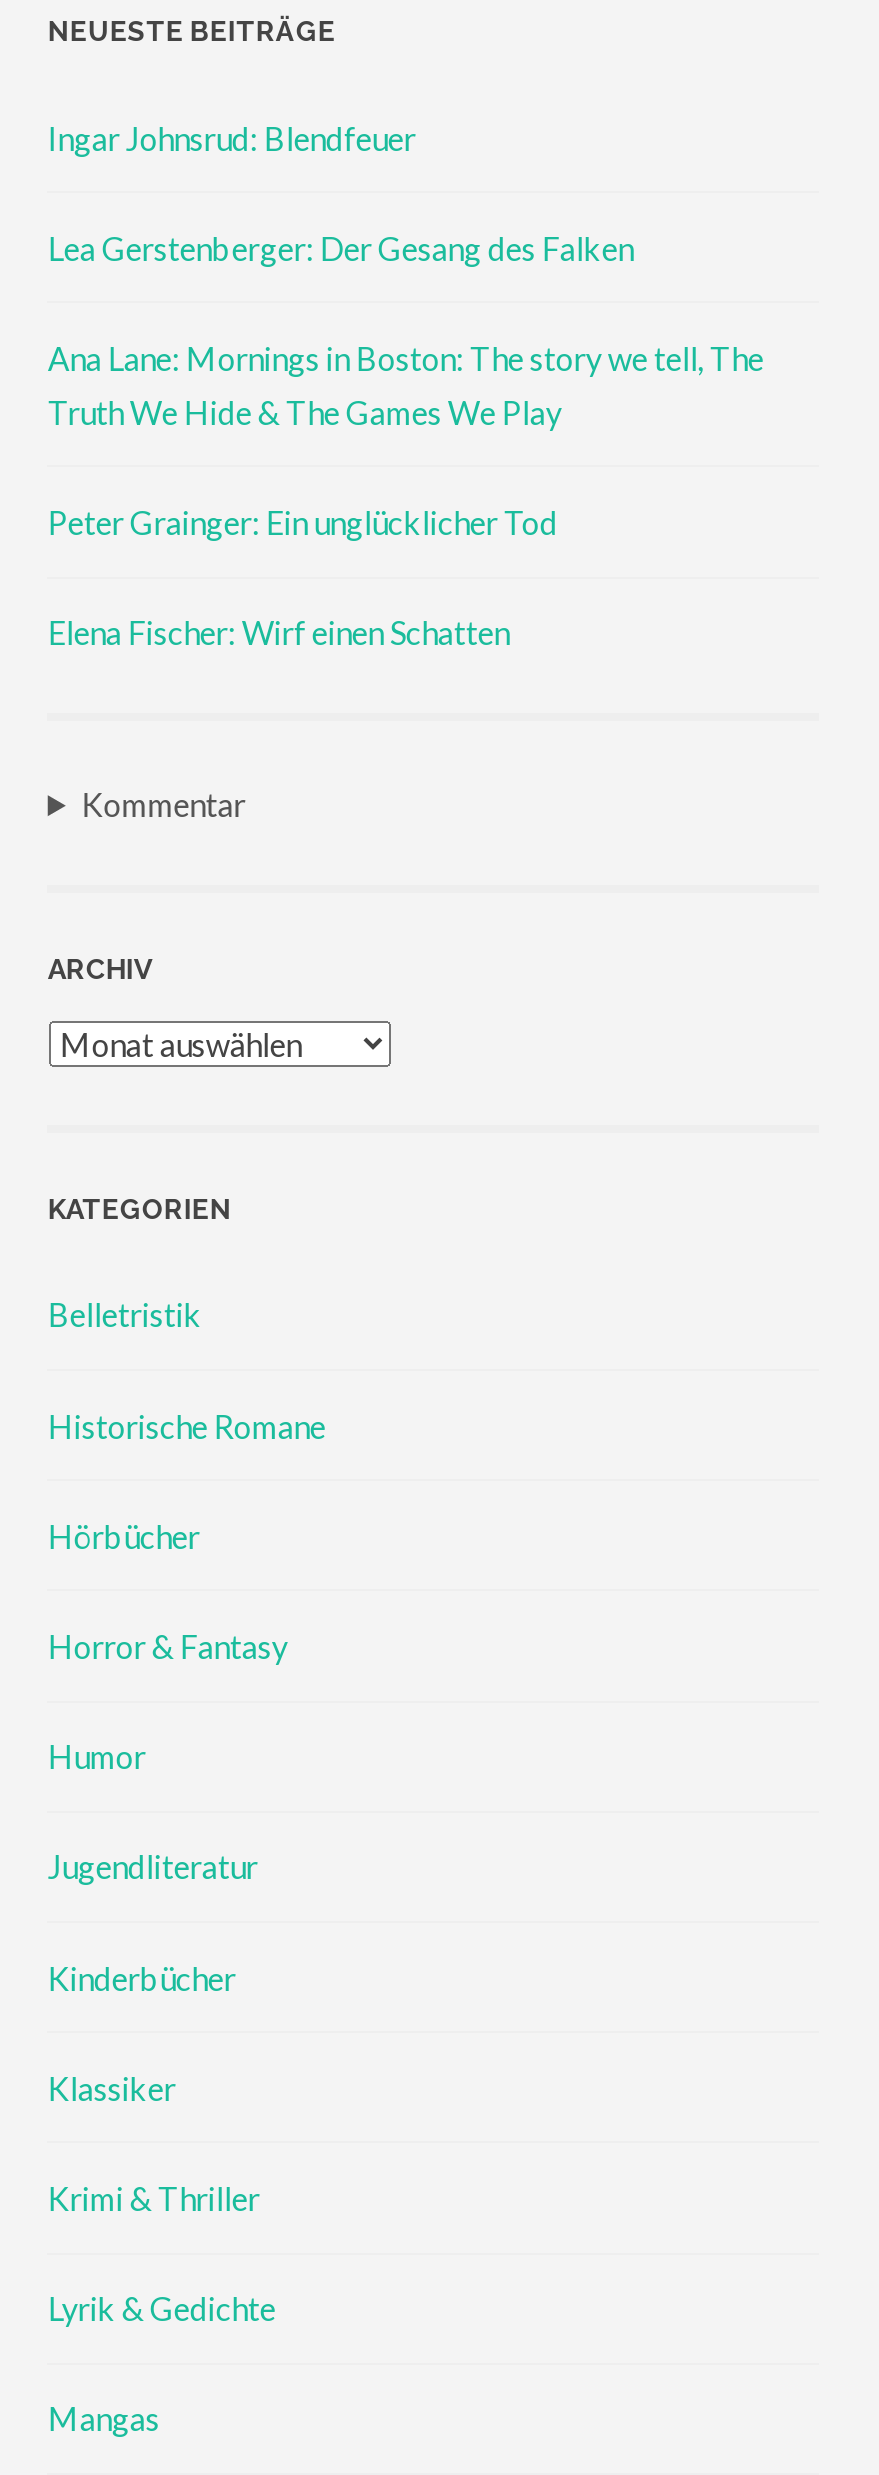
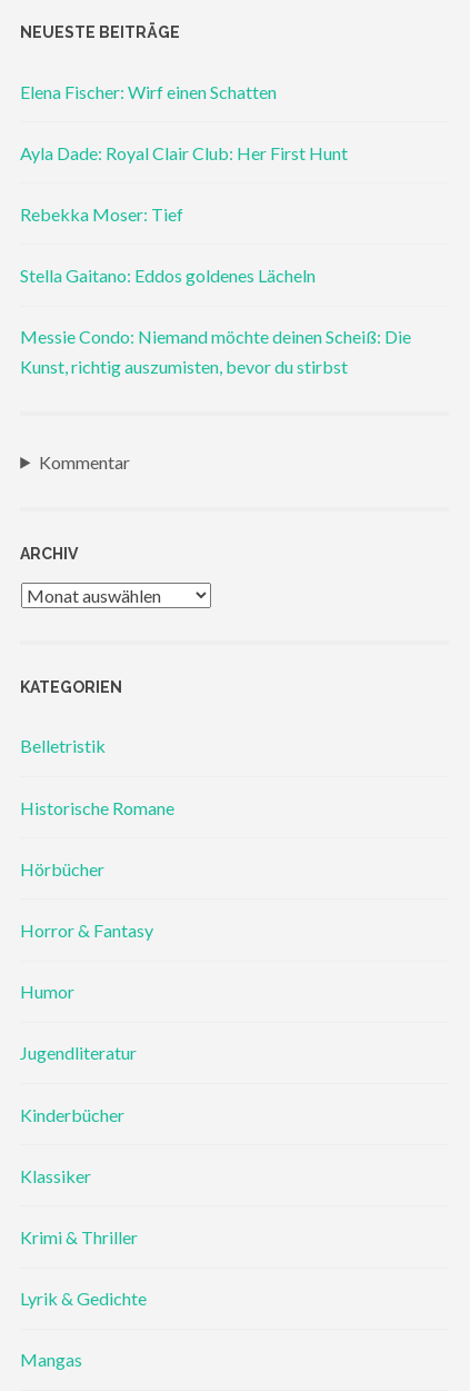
- Ingar Johnsrud: Blendfeuer
- Lea Gerstenberger: Der Gesang des Falken
- Ana Lane: Mornings in Boston: The story we tell, The
- Truth We Hide & The Games We Play
- Peter Grainger: Ein unglücklicher Tod

moved up: Elena Fischer: Wirf einen Schatten

+ Ayla Dade: Royal Clair Club: Her First Hunt
+ Rebekka Moser: Tief
+ Stella Gaitano: Eddos goldenes Lächeln
+ Messie Condo: Niemand möchte deinen Scheiß: Die
+ Kunst, richtig auszumisten, bevor du stirbst
